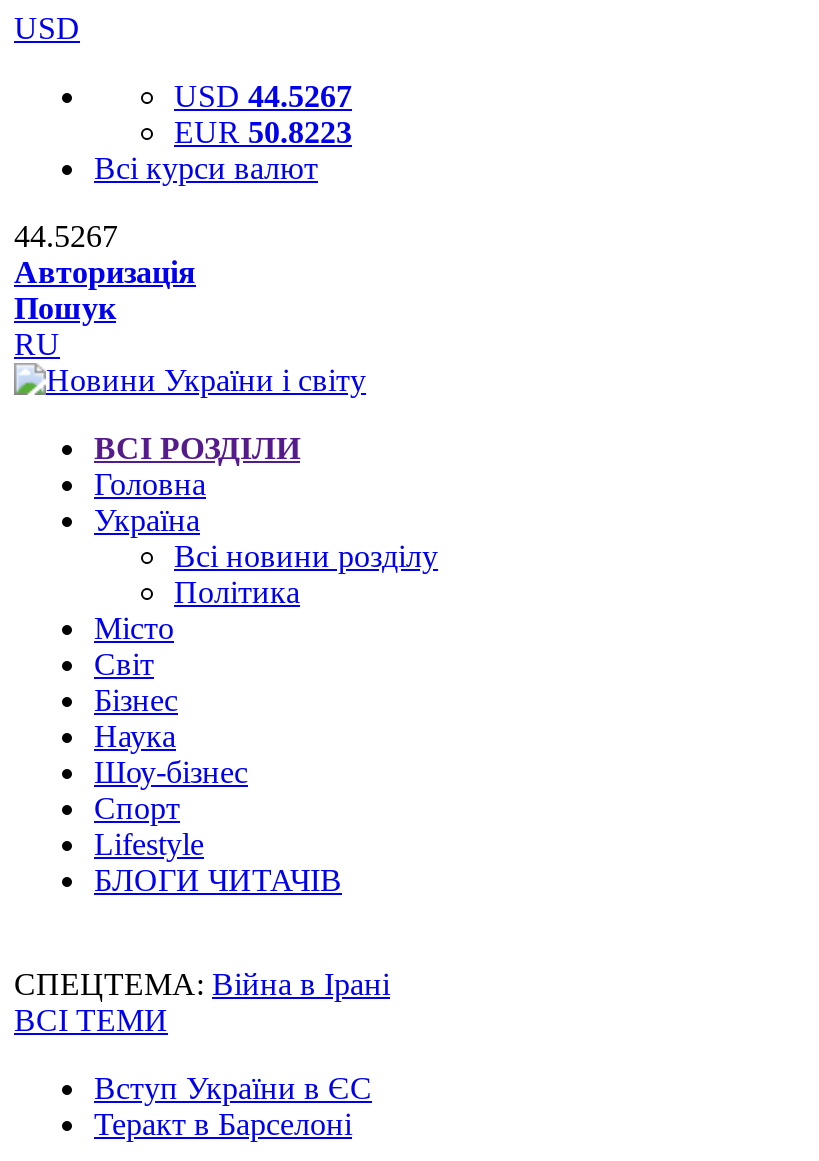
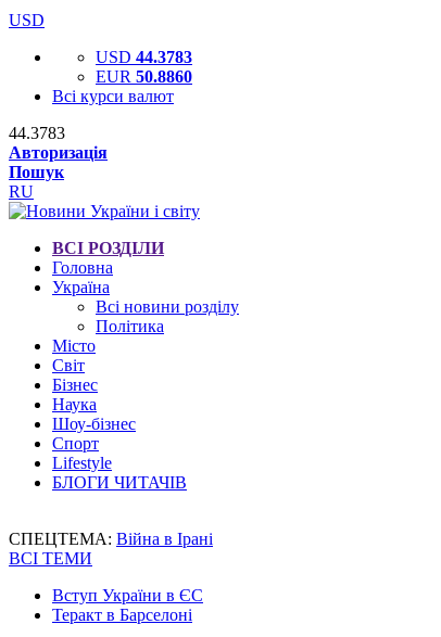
- USD 44.5267
+ USD 44.3783

- EUR 50.8223
+ EUR 50.8860

- 44.5267
+ 44.3783
